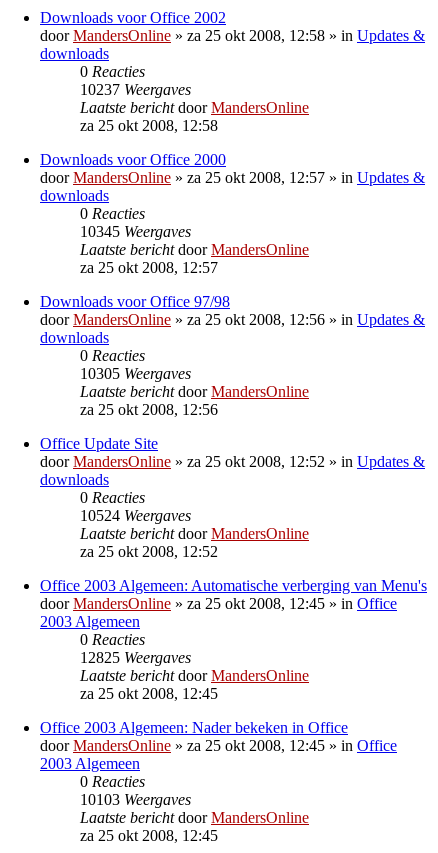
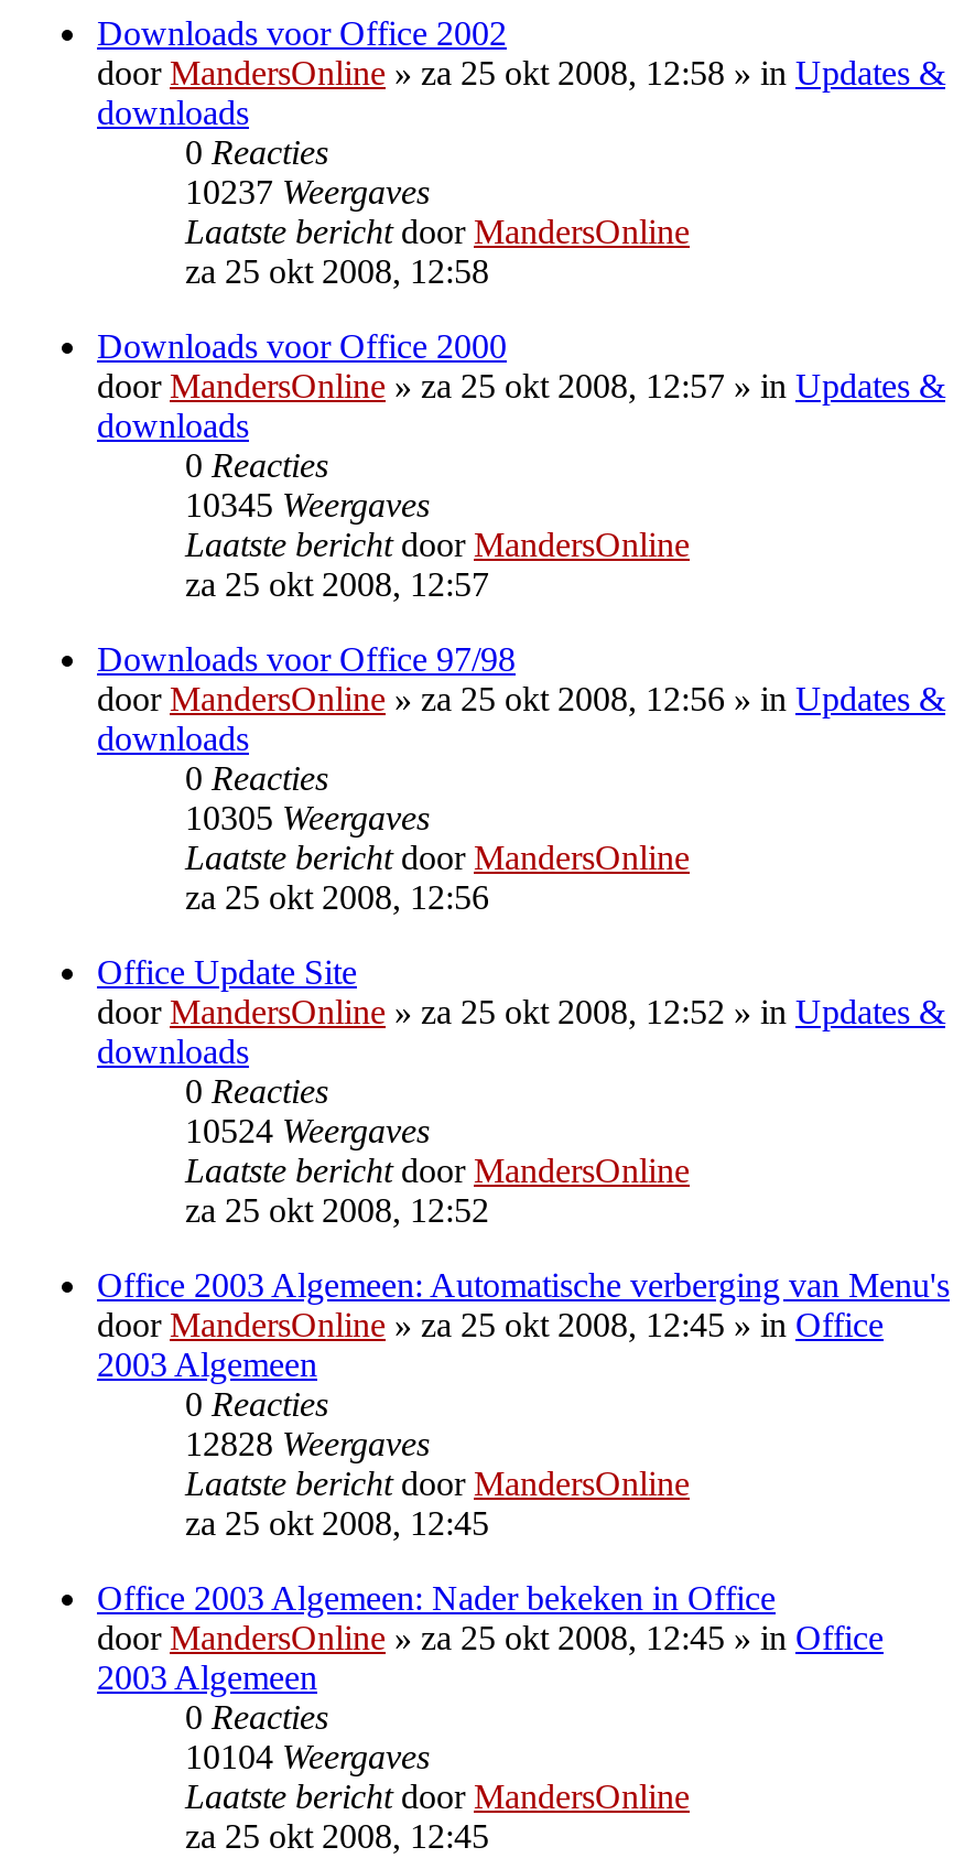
- 12825 Weergaves
+ 12828 Weergaves

- 10103 Weergaves
+ 10104 Weergaves
